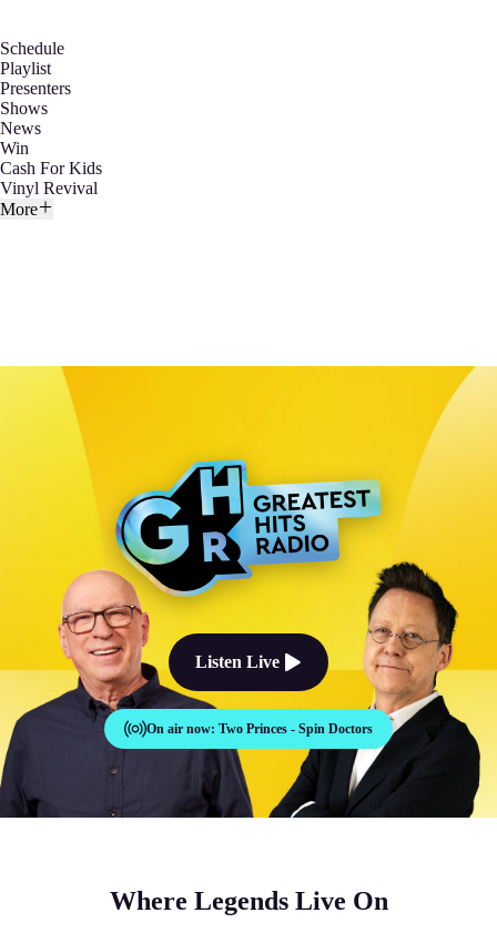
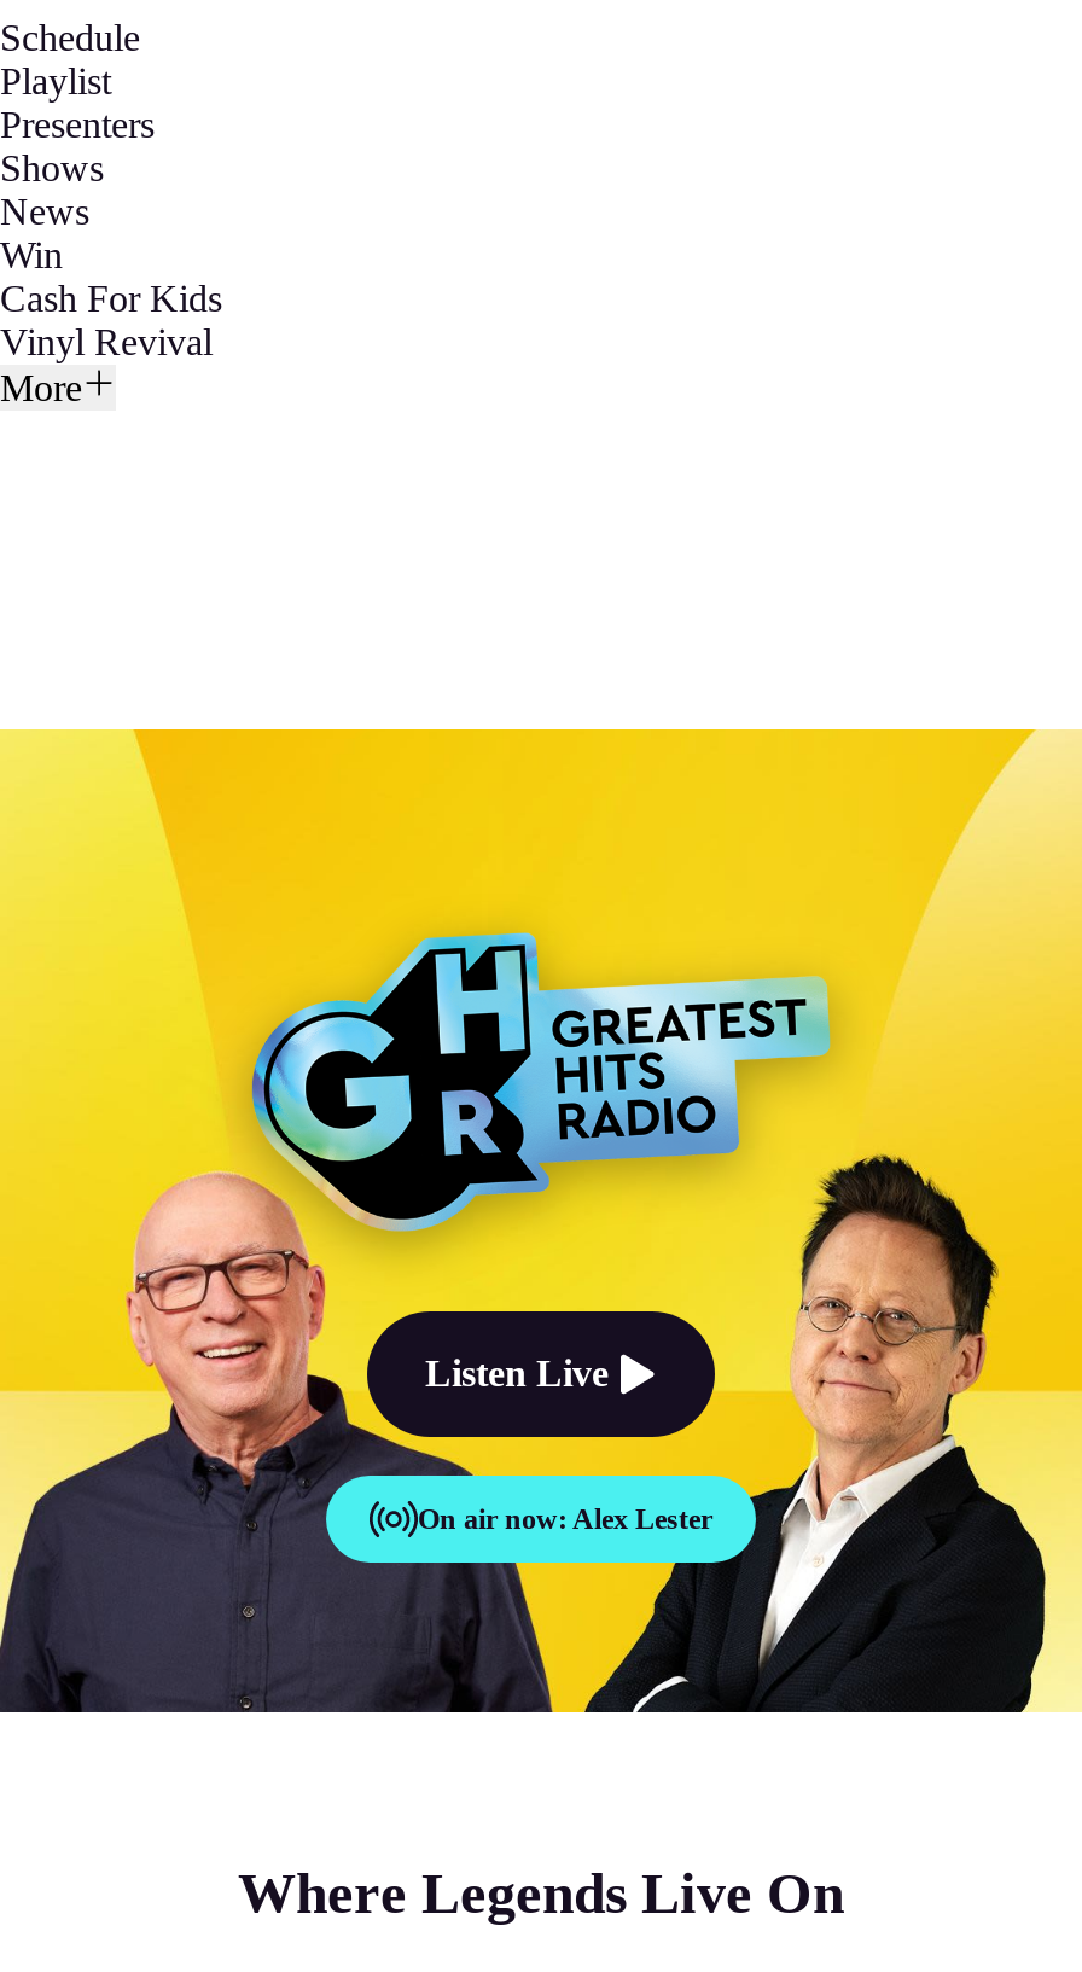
- [image]
- On air now: Two Princes - Spin Doctors
+ [image]
+ On air now: Alex Lester

- [image]
+ [image]
